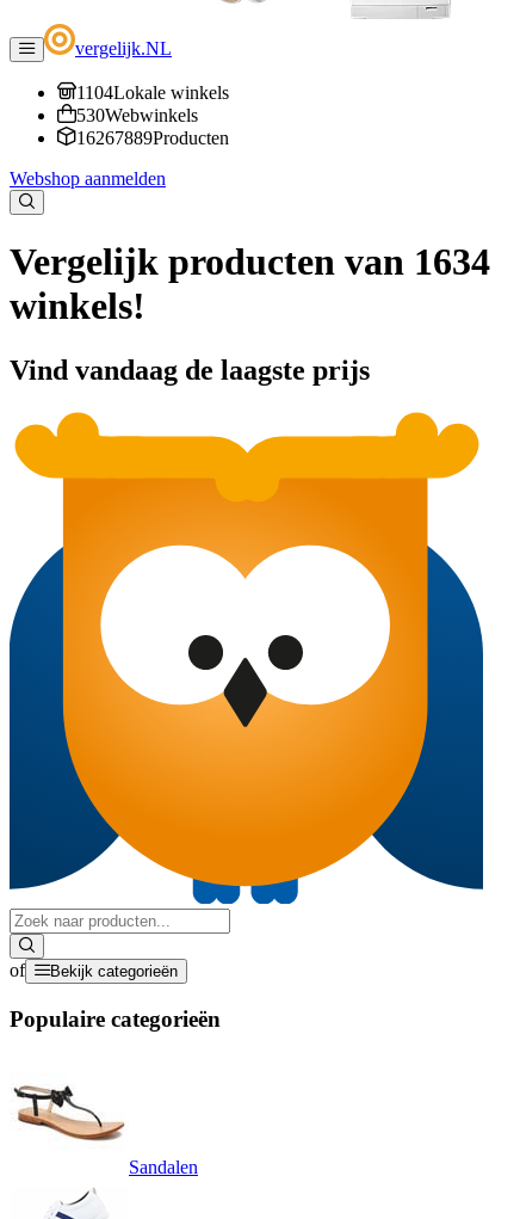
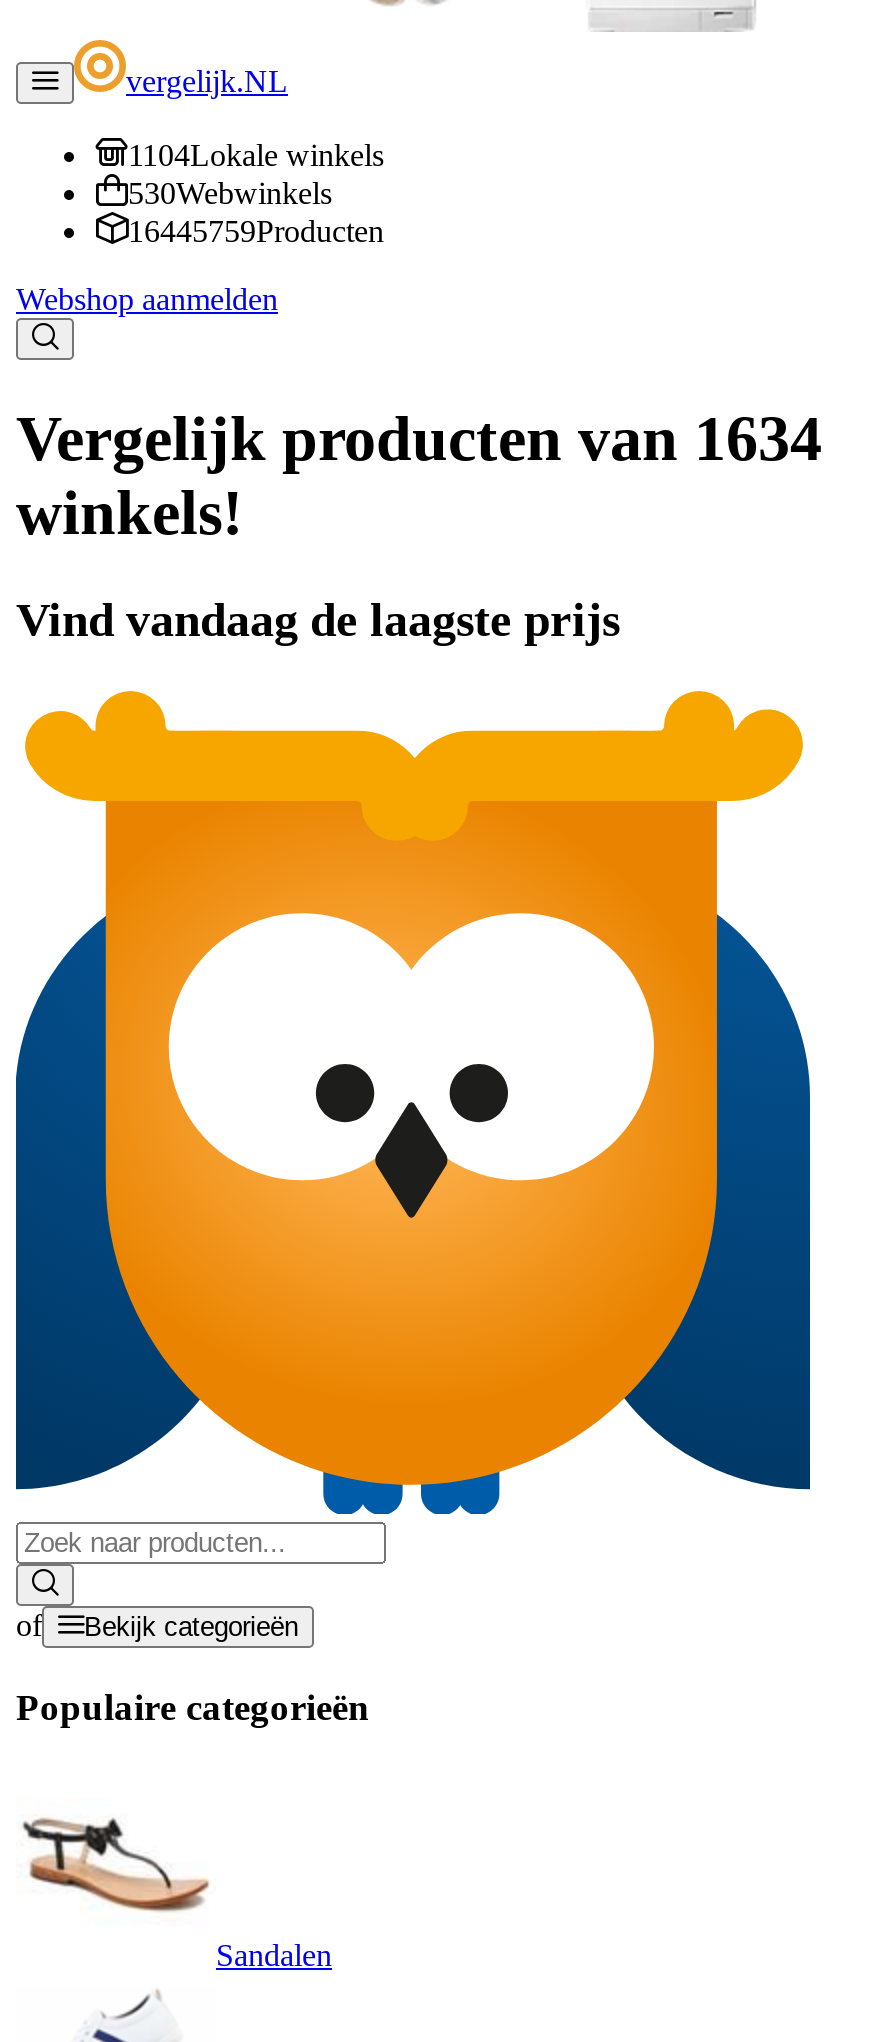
- 16267889Producten
+ 16445759Producten
